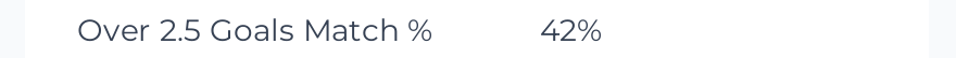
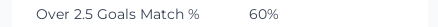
- 42%
+ 60%
